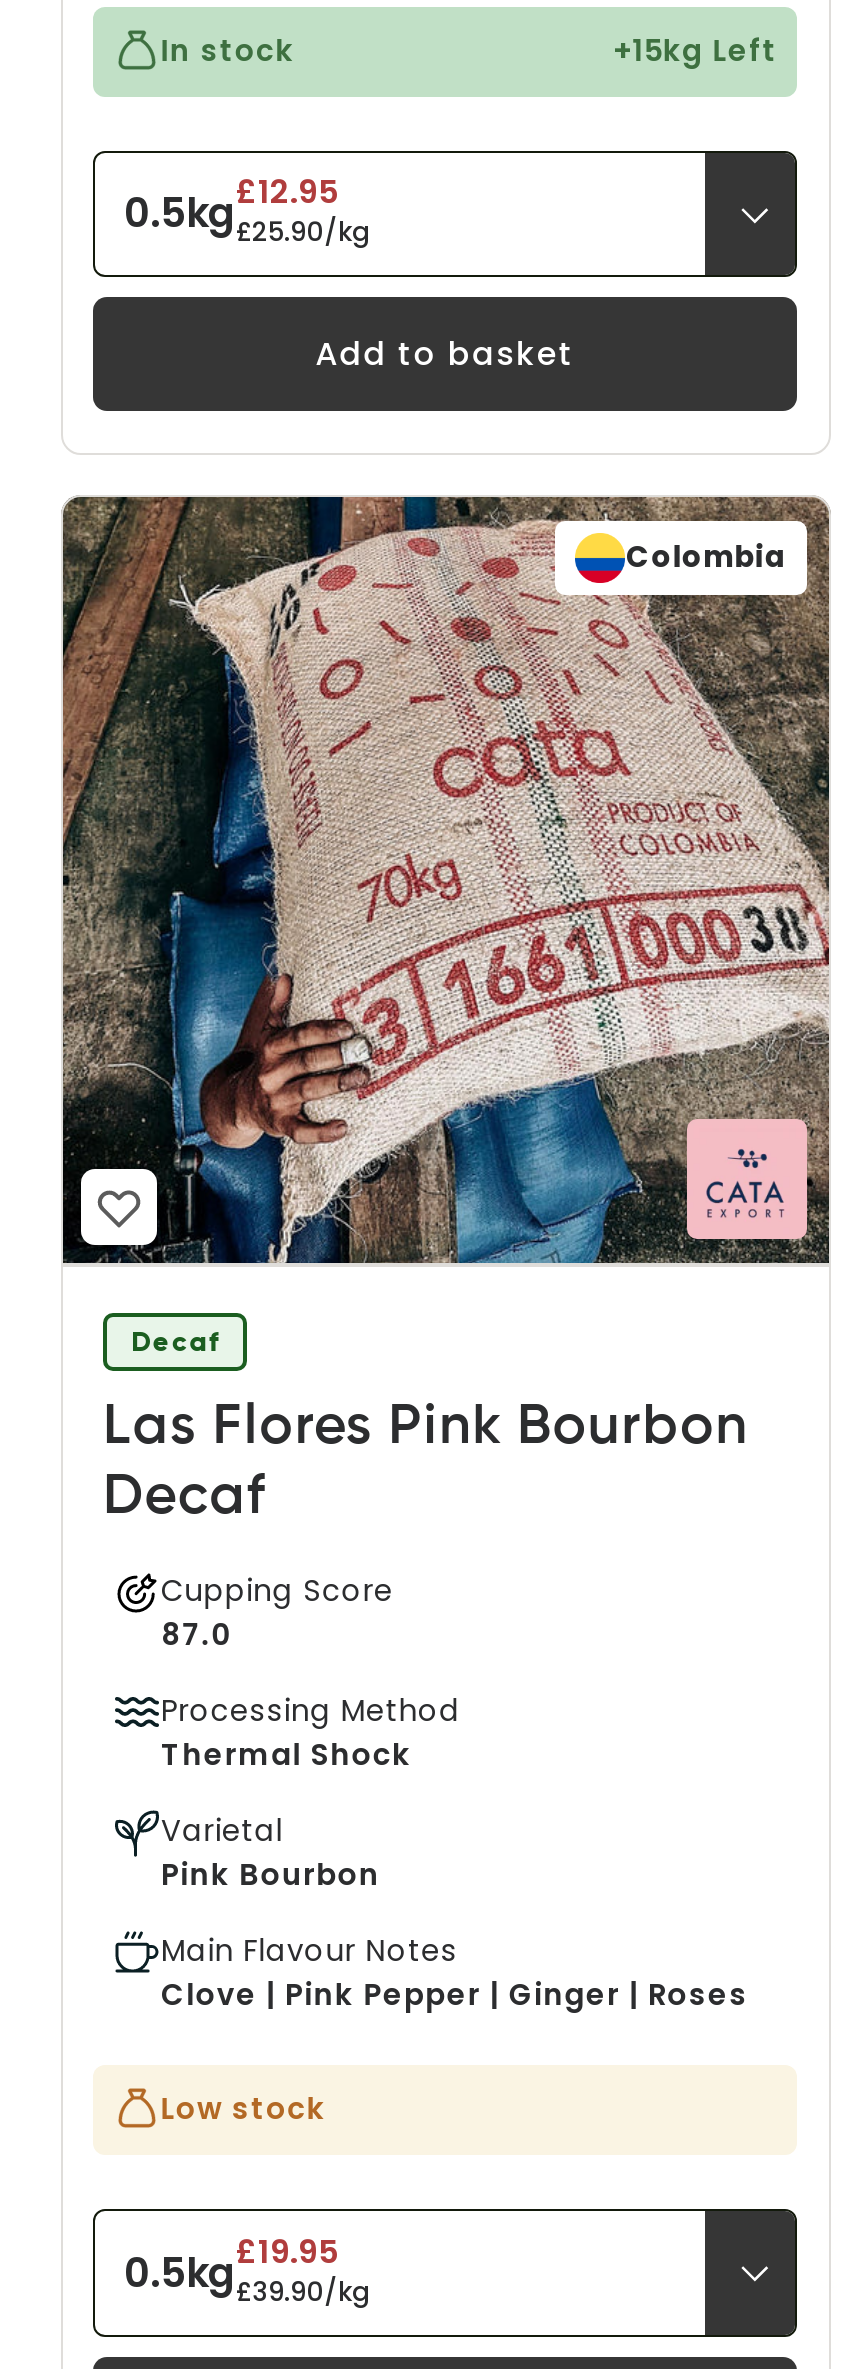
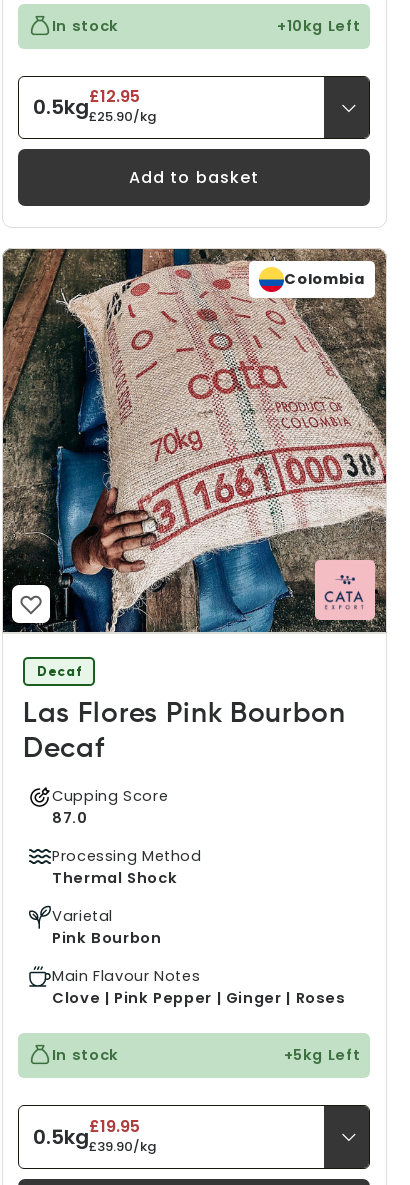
- +15kg Left
+ +10kg Left

- Low stock
+ In stock
+ +5kg Left
